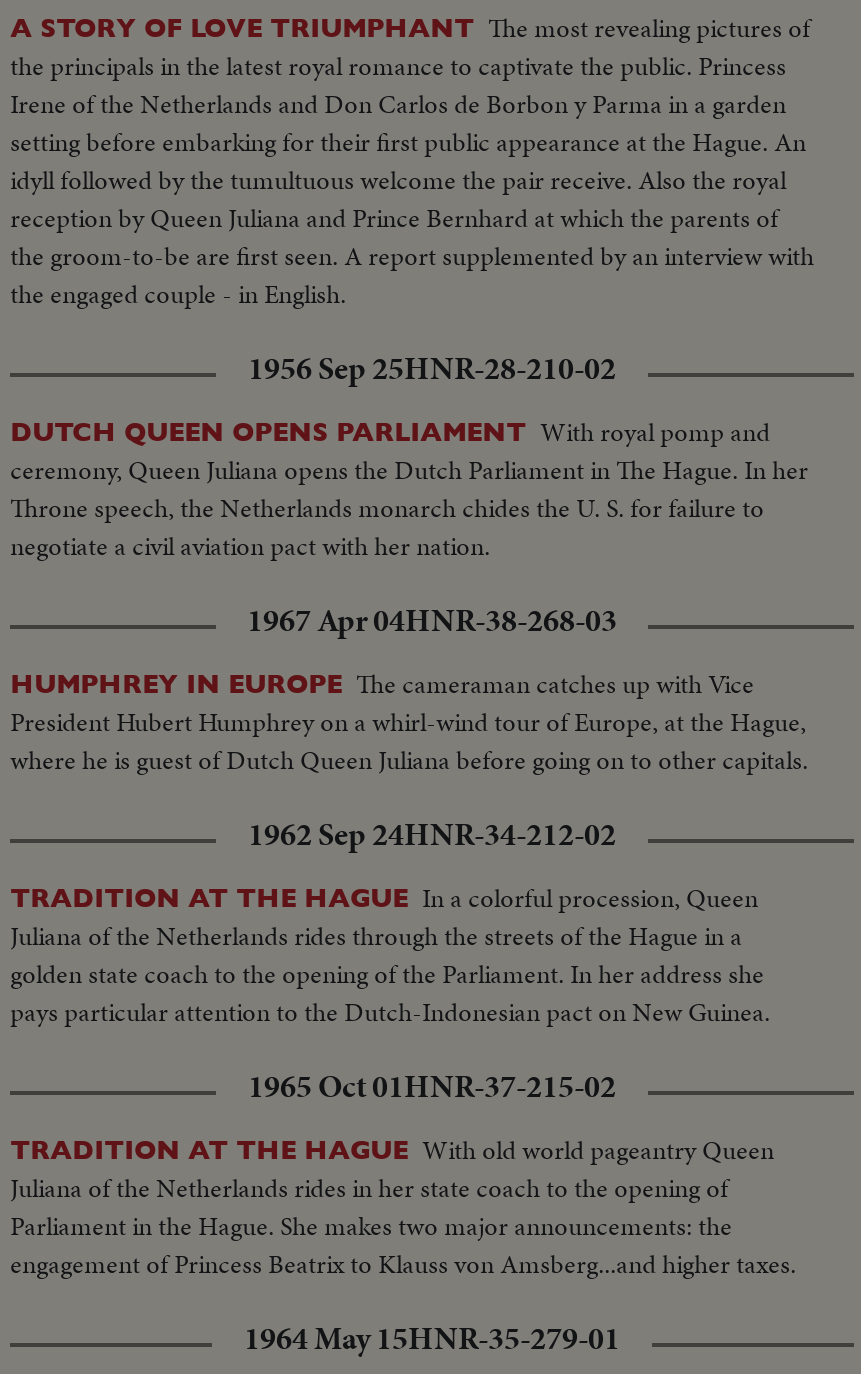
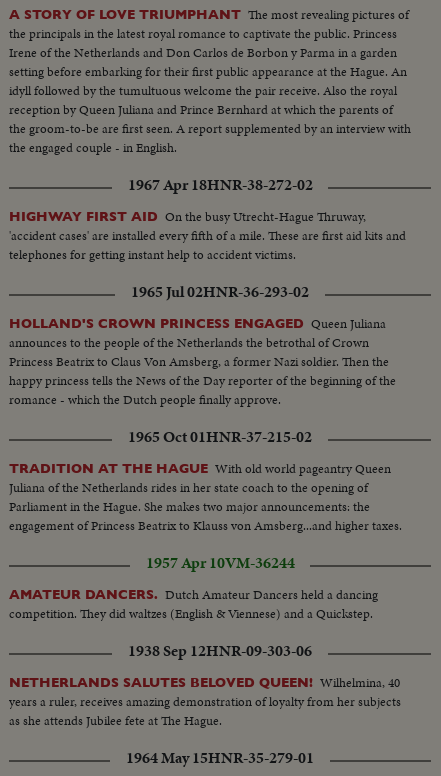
- 1956 Sep 25HNR-28-210-02
- DUTCH QUEEN OPENS PARLIAMENT With royal pomp and
- ceremony, Queen Juliana opens the Dutch Parliament in The Hague. In her
- Throne speech, the Netherlands monarch chides the U. S. for failure to
- negotiate a civil aviation pact with her nation.
- 1967 Apr 04HNR-38-268-03
- HUMPHREY IN EUROPE The cameraman catches up with Vice
- President Hubert Humphrey on a whirl-wind tour of Europe, at the Hague,
- where he is guest of Dutch Queen Juliana before going on to other capitals.
- 1962 Sep 24HNR-34-212-02
- TRADITION AT THE HAGUE In a colorful procession, Queen
- Juliana of the Netherlands rides through the streets of the Hague in a
- golden state coach to the opening of the Parliament. In her address she
- pays particular attention to the Dutch-Indonesian pact on New Guinea.
+ 1967 Apr 18HNR-38-272-02
+ HIGHWAY FIRST AID On the busy Utrecht-Hague Thruway,
+ 'accident cases' are installed every fifth of a mile. These are first aid kits and
+ telephones for getting instant help to accident victims.
+ 1965 Jul 02HNR-36-293-02
+ HOLLAND'S CROWN PRINCESS ENGAGED Queen Juliana
+ announces to the people of the Netherlands the betrothal of Crown
+ Princess Beatrix to Claus Von Amsberg, a former Nazi soldier. Then the
+ happy princess tells the News of the Day reporter of the beginning of the
+ romance - which the Dutch people finally approve.

moved up: 1965 Oct 01HNR-37-215-02 | TRADITION AT THE HAGUE With old world pageantry Queen | Juliana of the Netherlands rides in her state coach to the opening of | Parliament in the Hague. She makes two major announcements: the | engagement of Princess Beatrix to Klauss von Amsberg...and higher taxes.

+ 1957 Apr 10VM-36244
+ AMATEUR DANCERS. Dutch Amateur Dancers held a dancing
+ competition. They did waltzes (English & Viennese) and a Quickstep.
+ 1938 Sep 12HNR-09-303-06
+ NETHERLANDS SALUTES BELOVED QUEEN! Wilhelmina, 40
+ years a ruler, receives amazing demonstration of loyalty from her subjects
+ as she attends Jubilee fete at The Hague.
